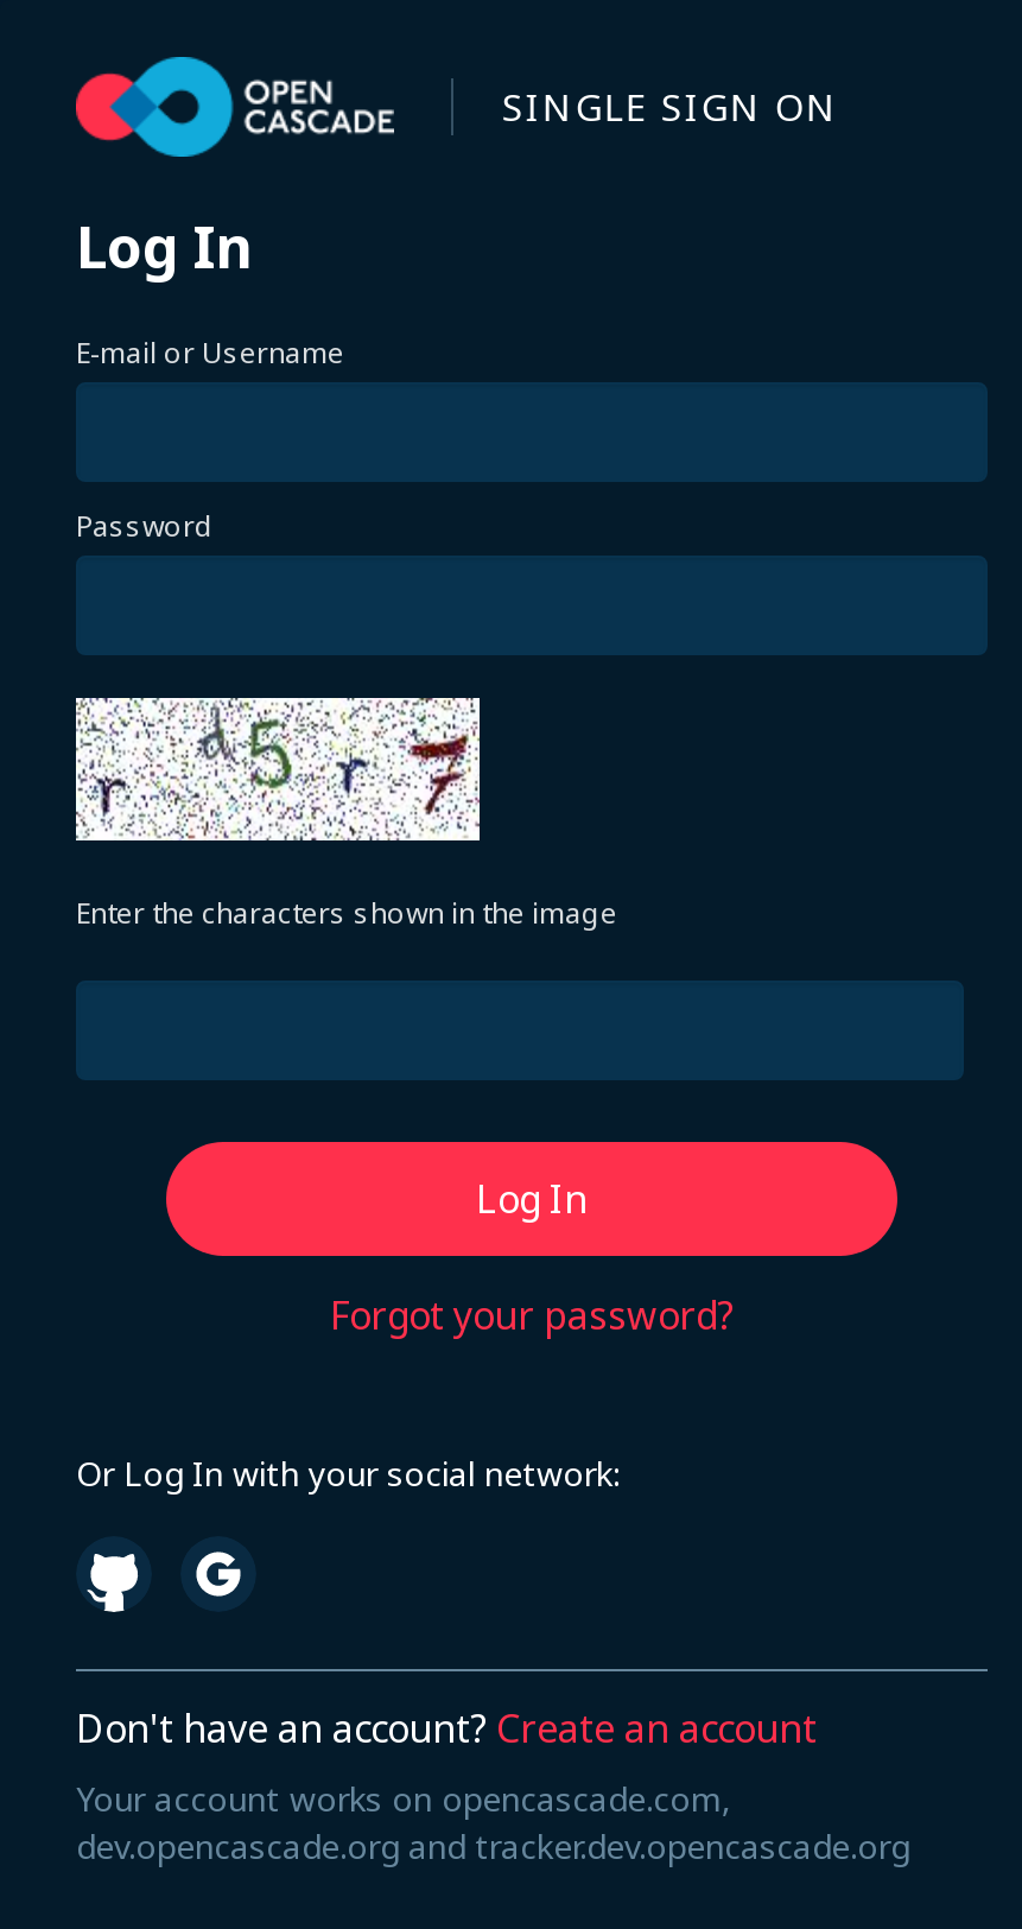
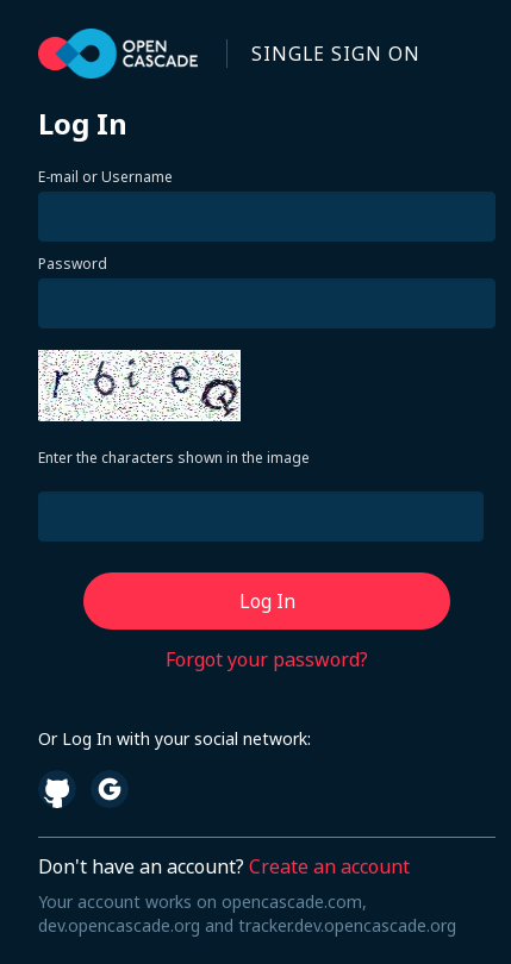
- [image]
+ [image]
